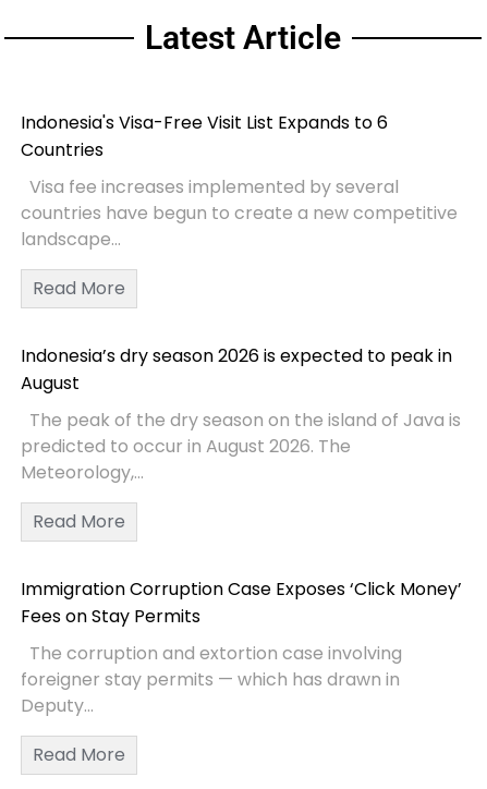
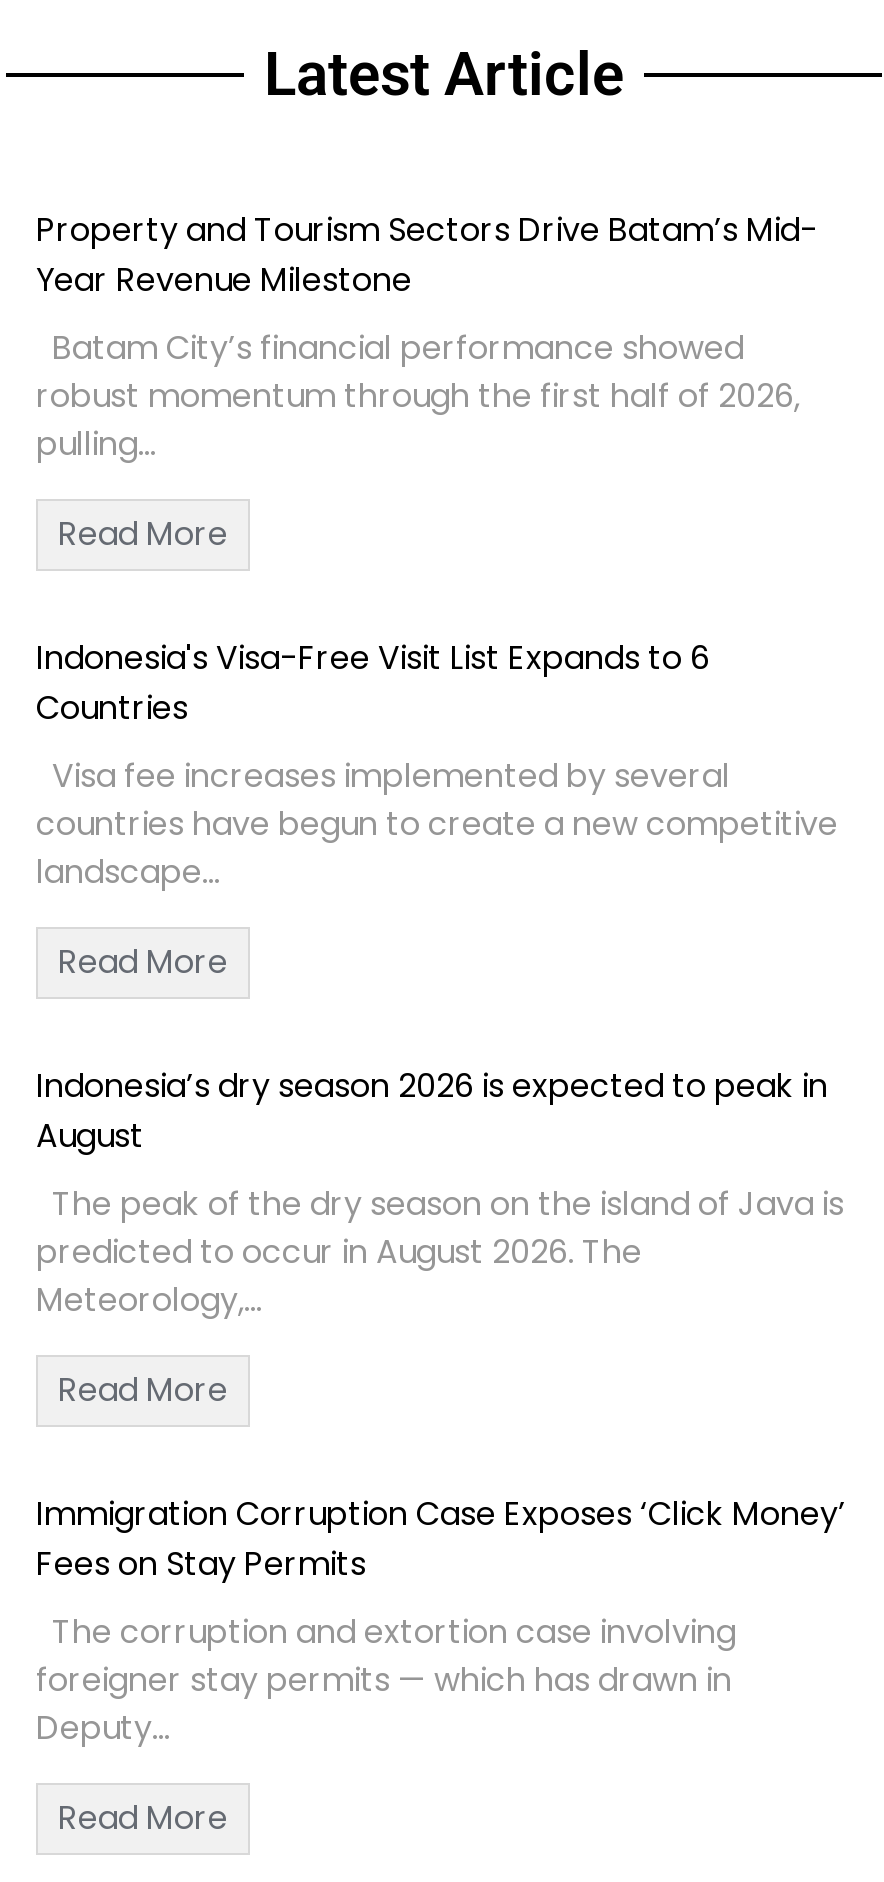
+ Property and Tourism Sectors Drive Batam’s Mid-
+ Year Revenue Milestone
+ Batam City’s financial performance showed
+ robust momentum through the first half of 2026,
+ pulling...
+ Read More
